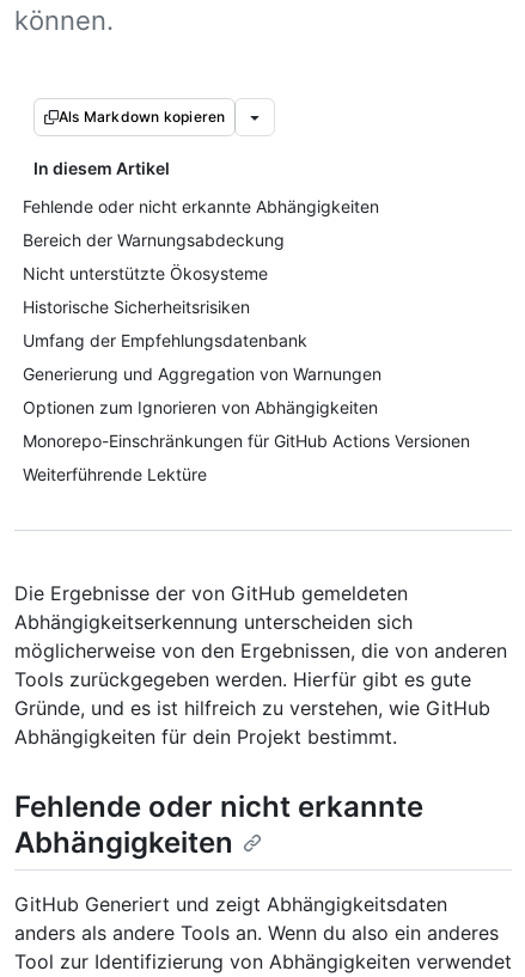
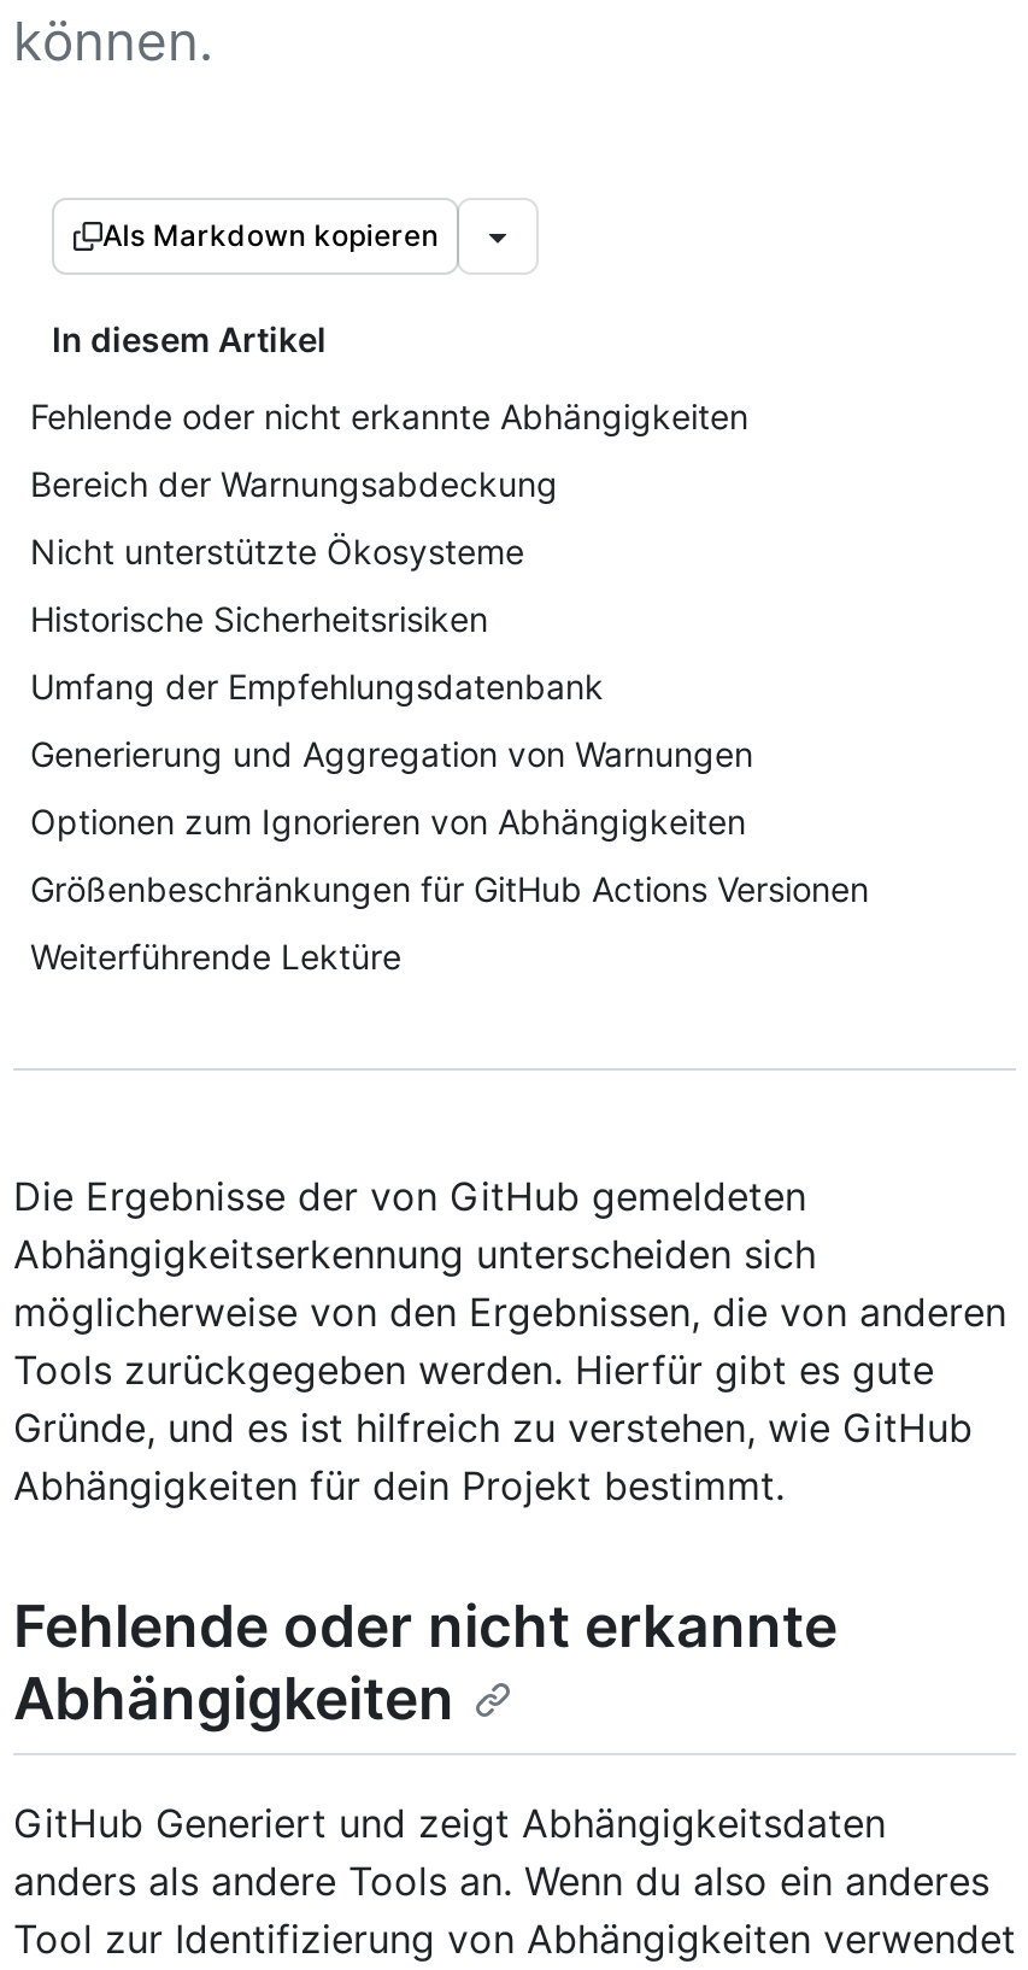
- Monorepo-Einschränkungen für GitHub Actions Versionen
+ Größenbeschränkungen für GitHub Actions Versionen
